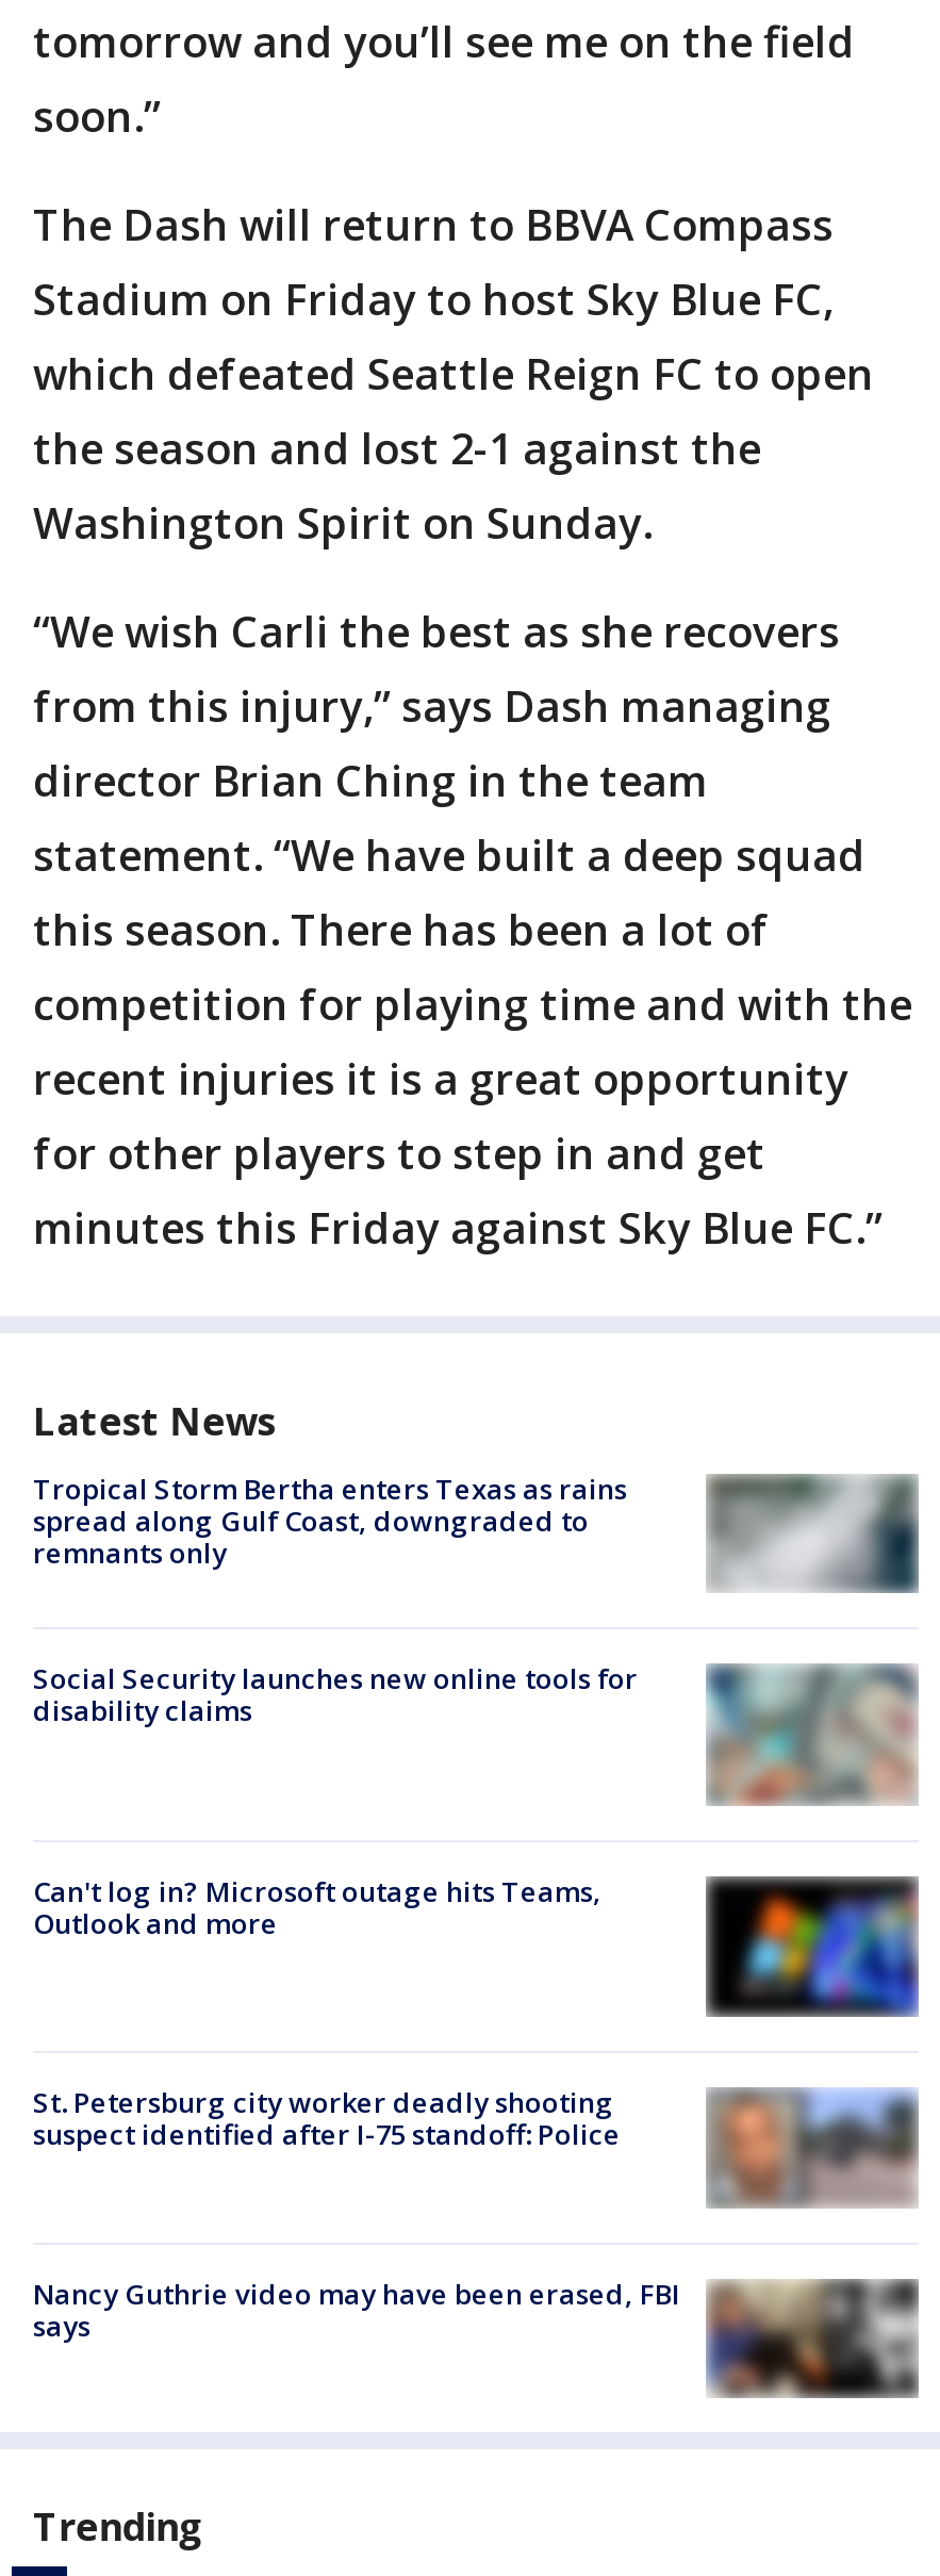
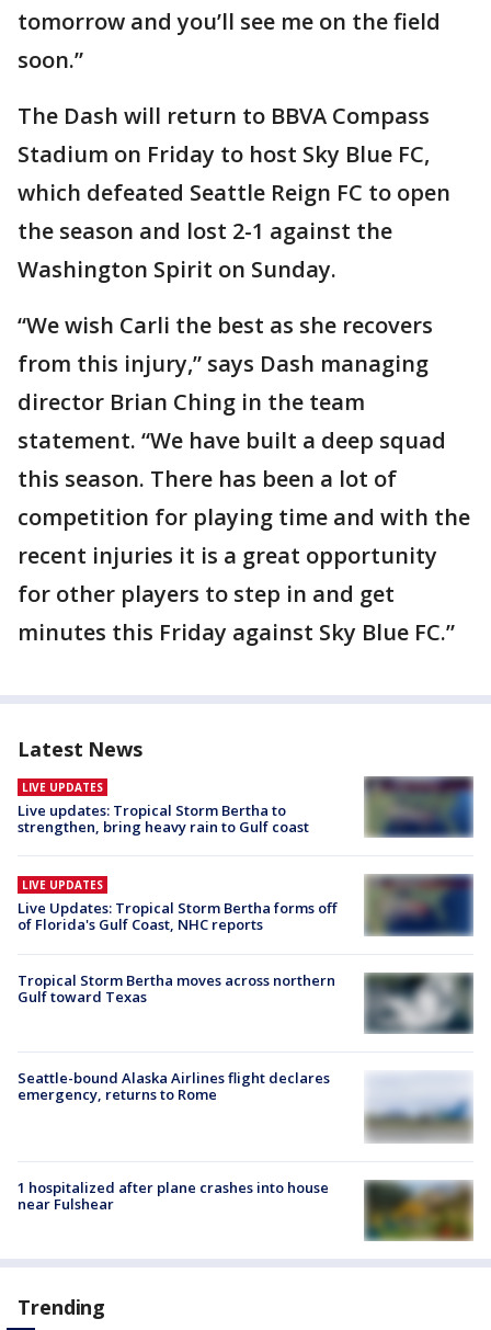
- Tropical Storm Bertha enters Texas as rains
- spread along Gulf Coast, downgraded to
- remnants only
+ LIVE UPDATES
+ Live updates: Tropical Storm Bertha to
+ strengthen, bring heavy rain to Gulf coast

- [image]
+ [image]

- [image]
- Social Security launches new online tools for
- disability claims
+ [image]
+ LIVE UPDATES
+ Live Updates: Tropical Storm Bertha forms off
+ of Florida's Gulf Coast, NHC reports

- Can't log in? Microsoft outage hits Teams,
- Outlook and more
+ Tropical Storm Bertha moves across northern
+ Gulf toward Texas

- [image]
+ [image]

- [image]
- St. Petersburg city worker deadly shooting
- suspect identified after I-75 standoff: Police
+ [image]
+ Seattle-bound Alaska Airlines flight declares
+ emergency, returns to Rome

- [image]
- Nancy Guthrie video may have been erased, FBI
- says
+ [image]
+ 1 hospitalized after plane crashes into house
+ near Fulshear
